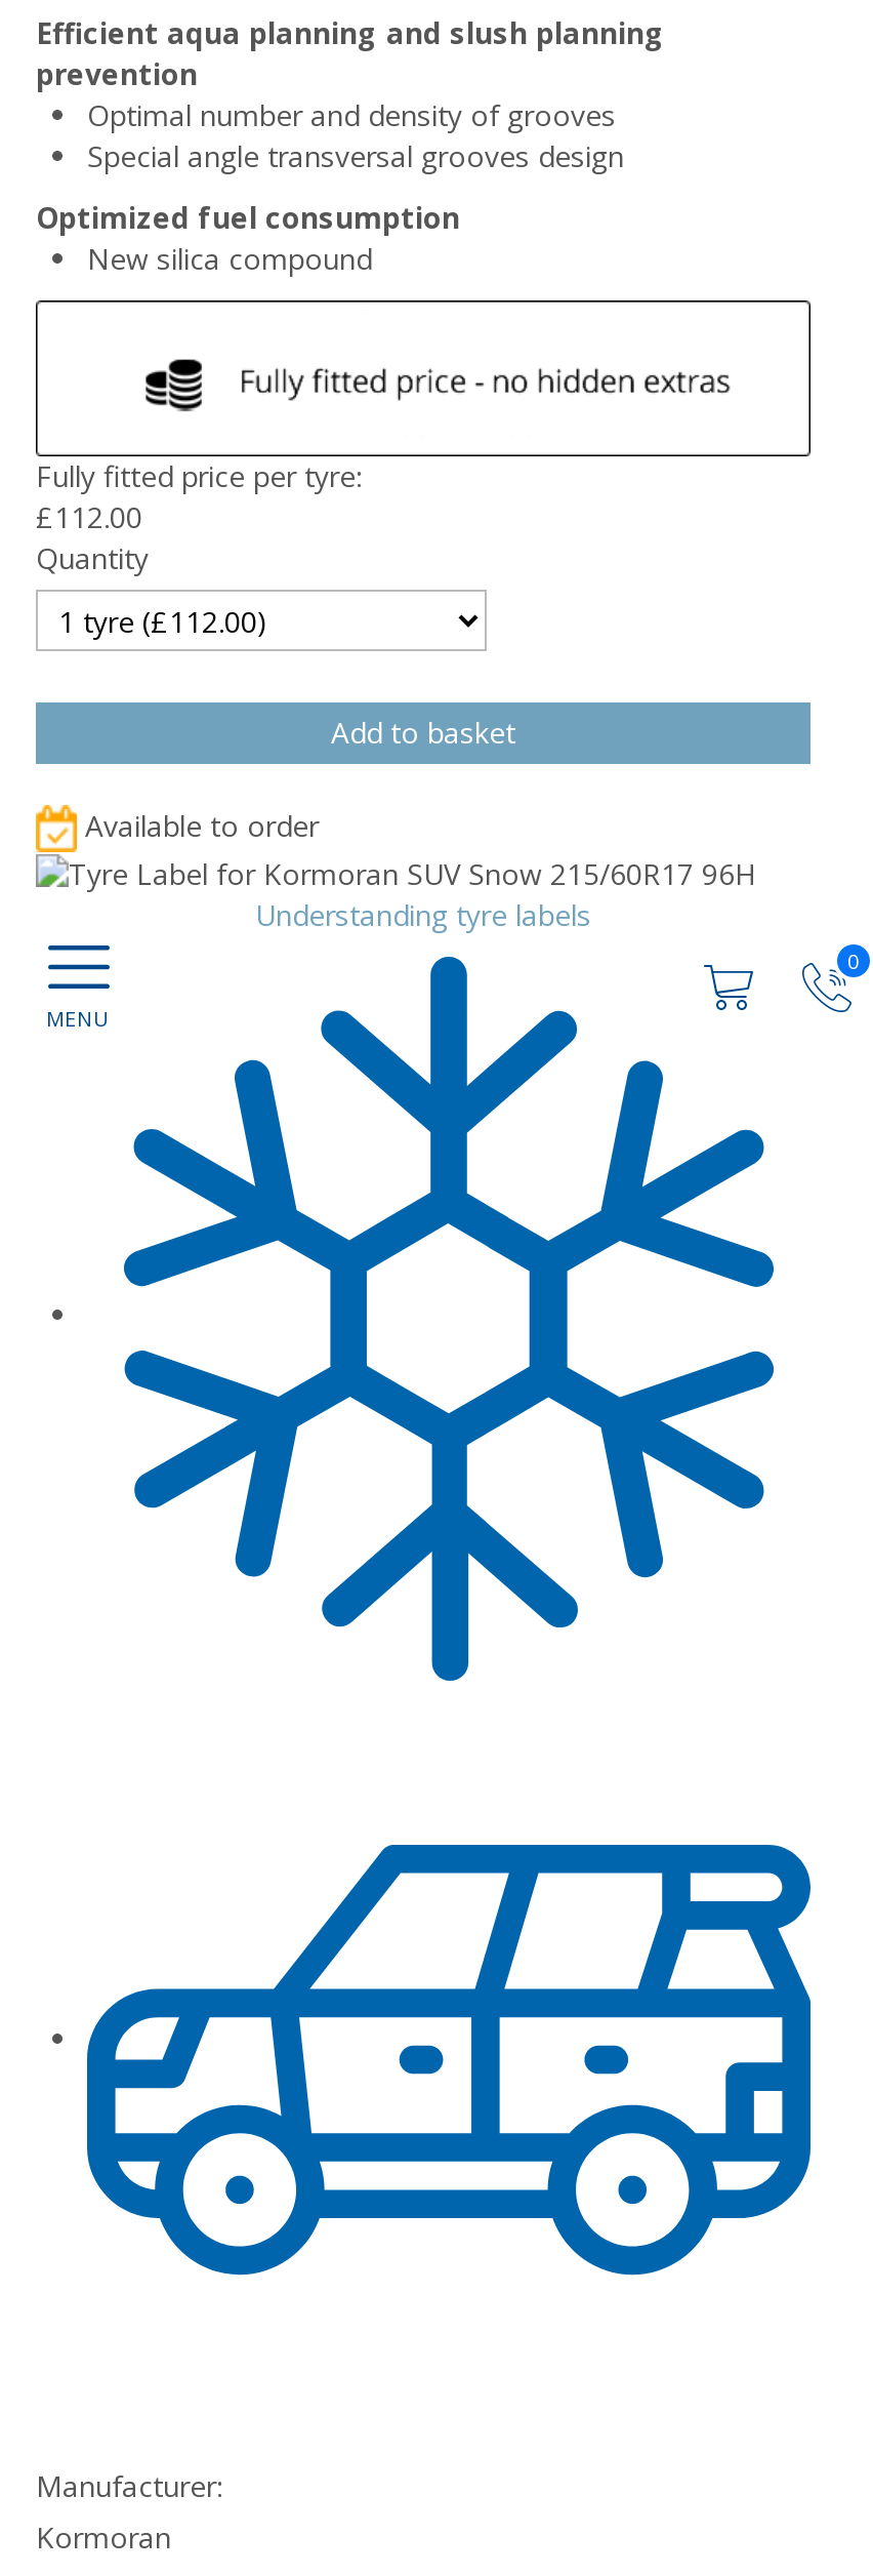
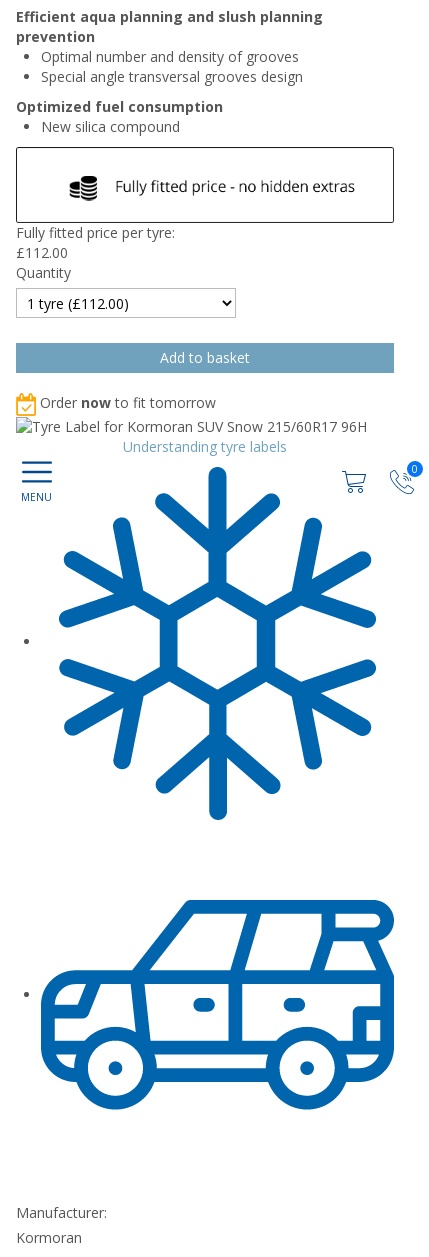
- Available to order
+ Order now to fit tomorrow
